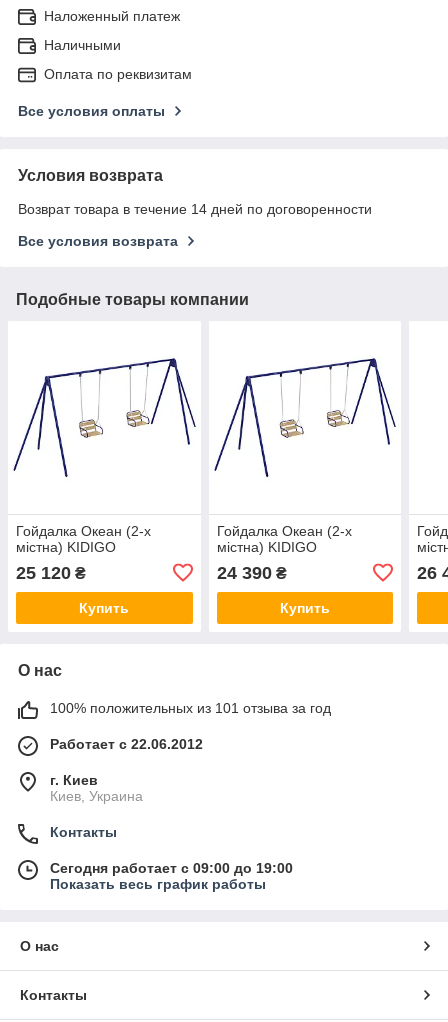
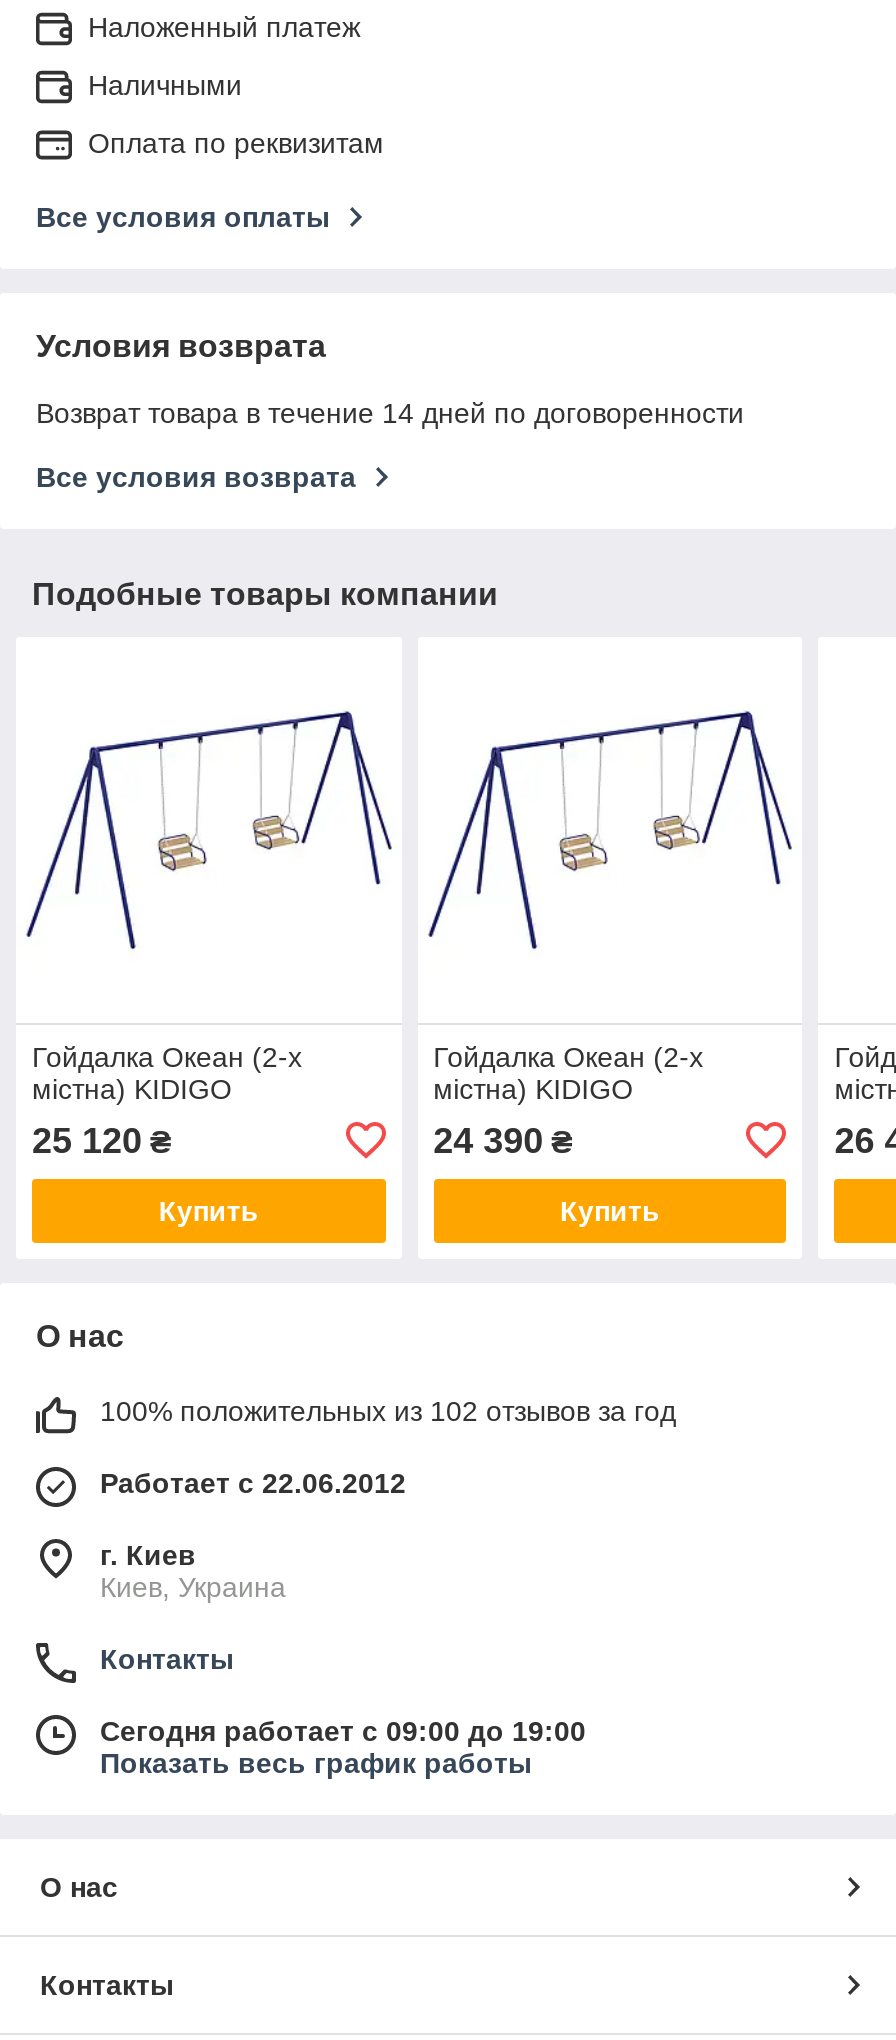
- 100% положительных из 101 отзыва за год
+ 100% положительных из 102 отзывов за год
